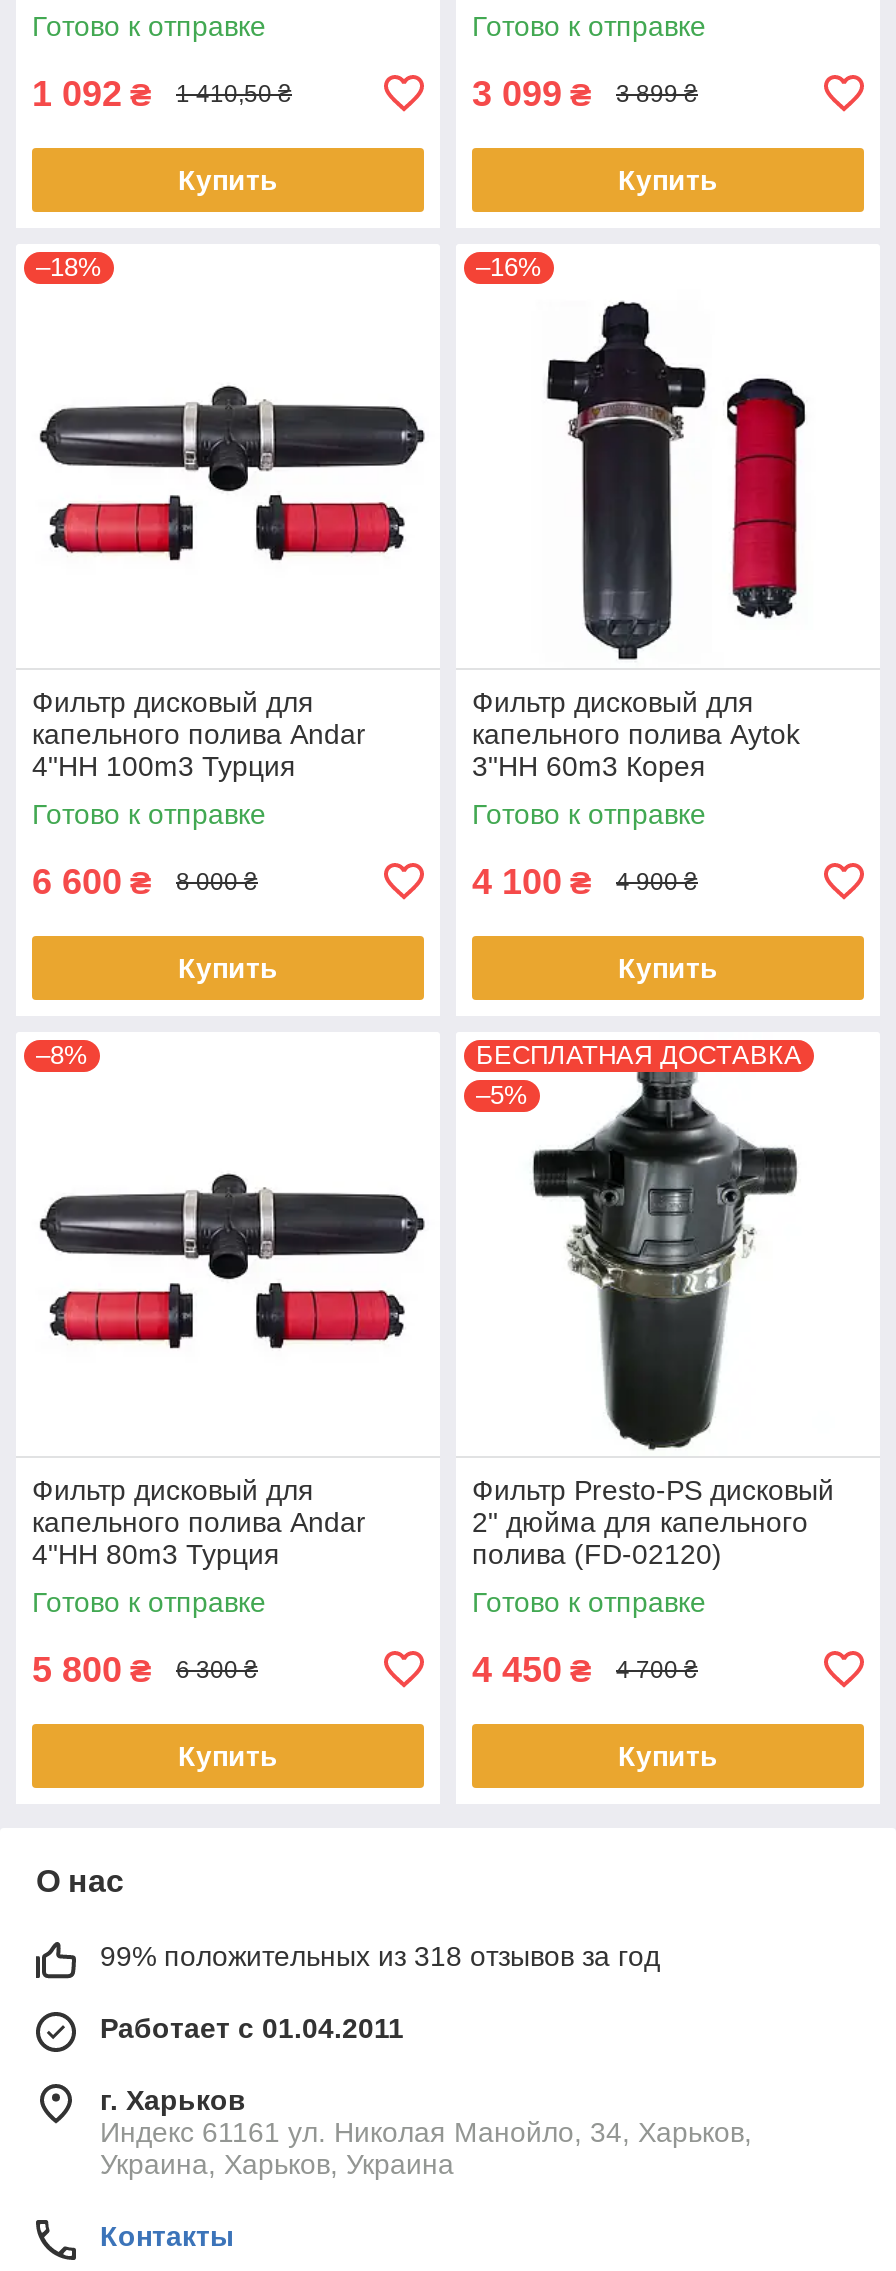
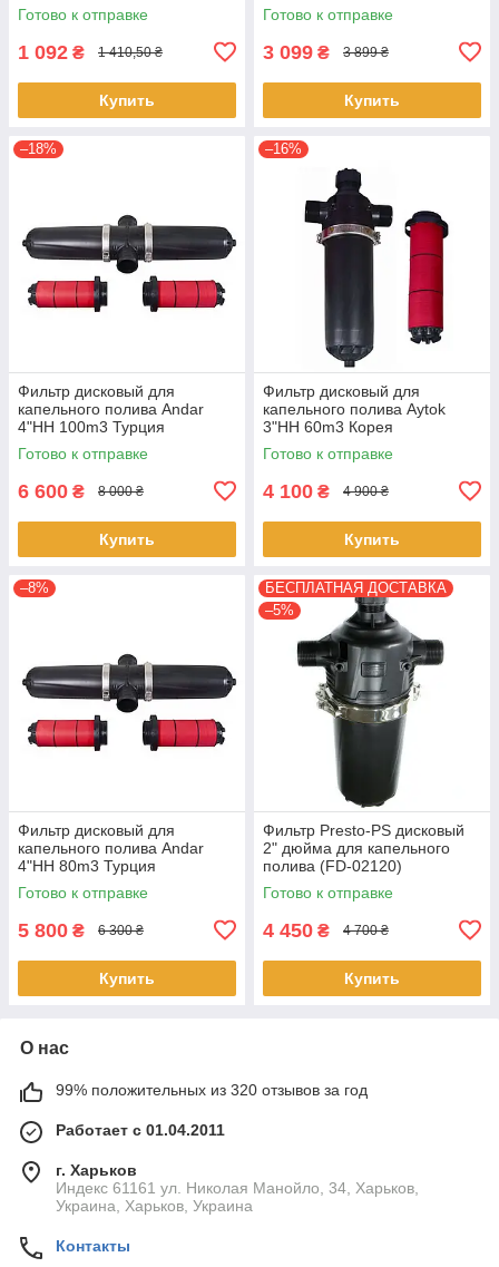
- 99% положительных из 318 отзывов за год
+ 99% положительных из 320 отзывов за год
